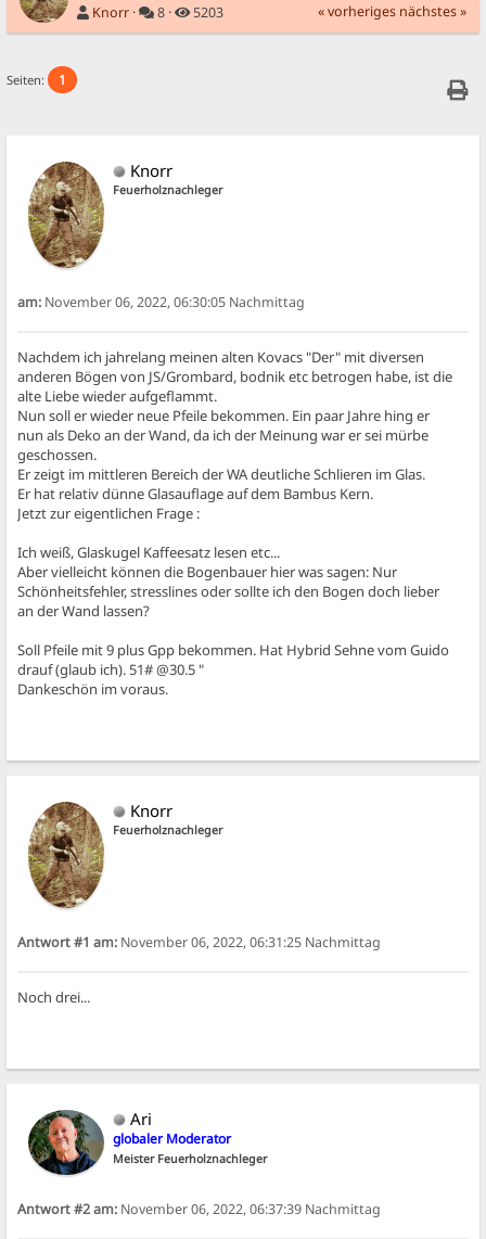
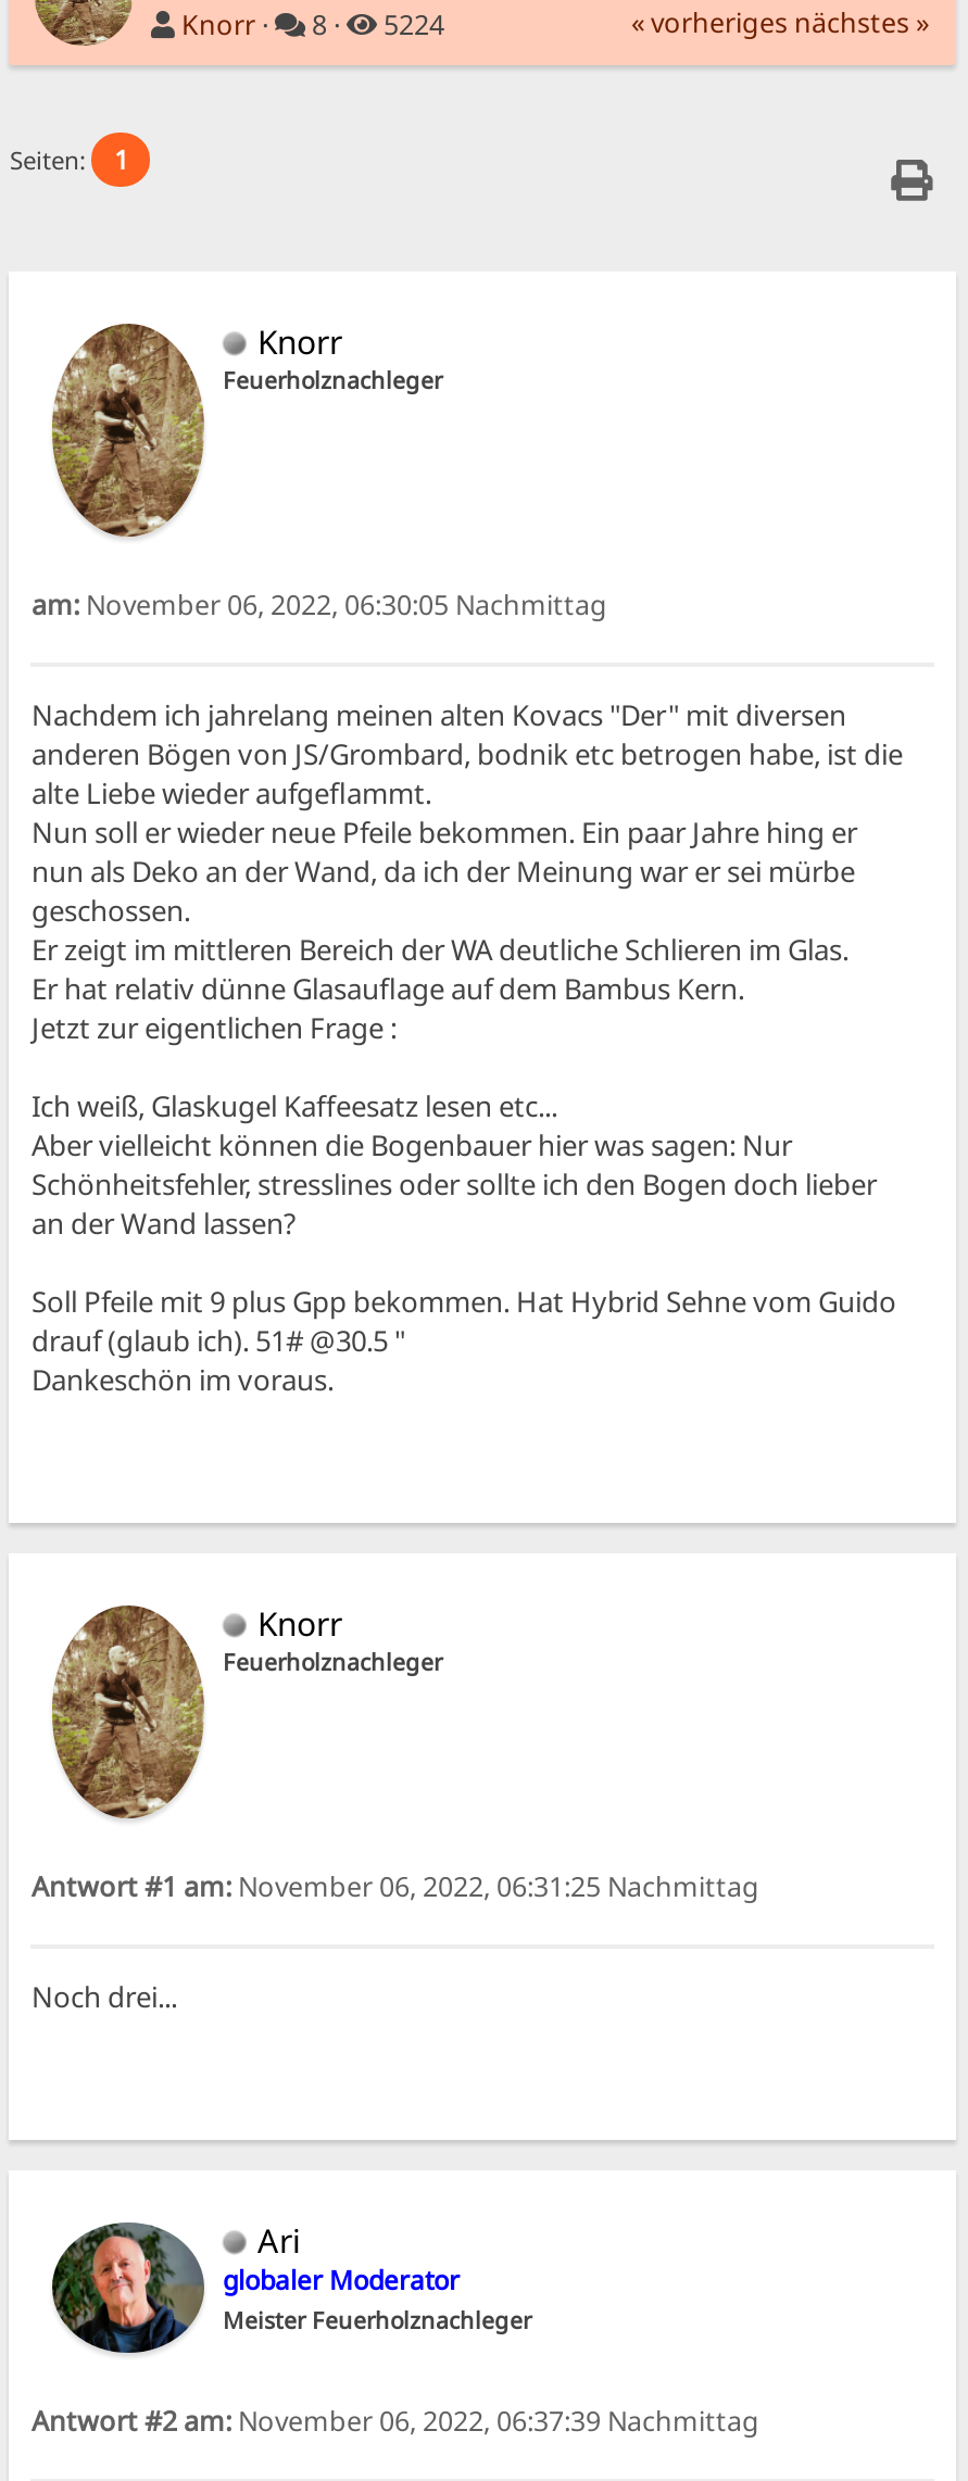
- Knorr · 8 · 5203
+ Knorr · 8 · 5224
